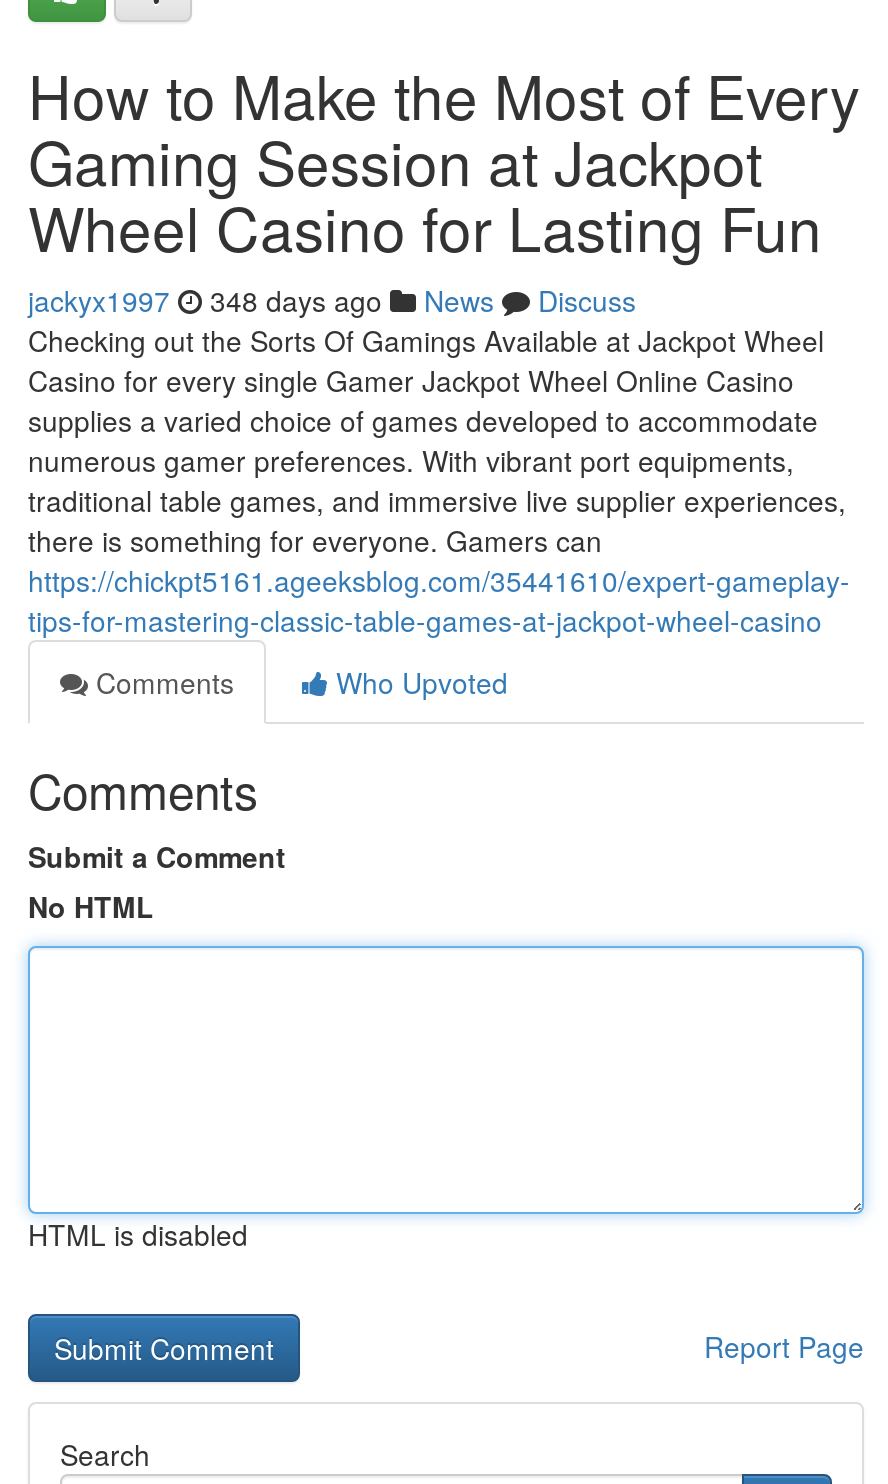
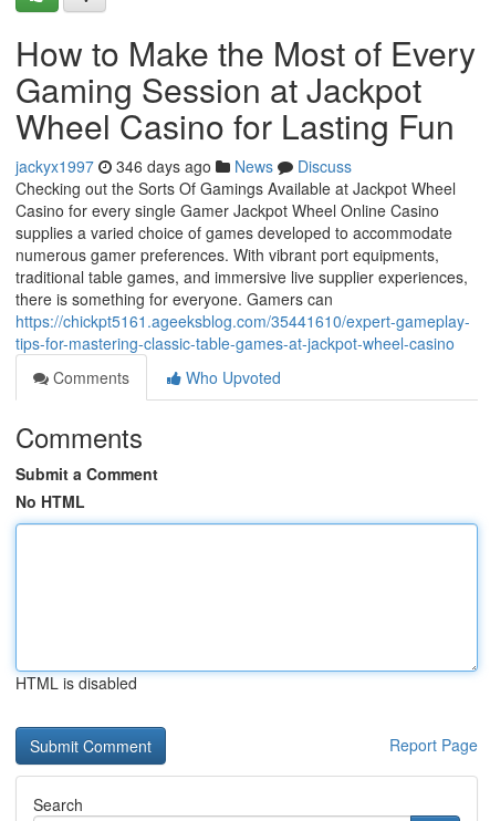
- jackyx1997 348 days ago News Discuss
+ jackyx1997 346 days ago News Discuss
